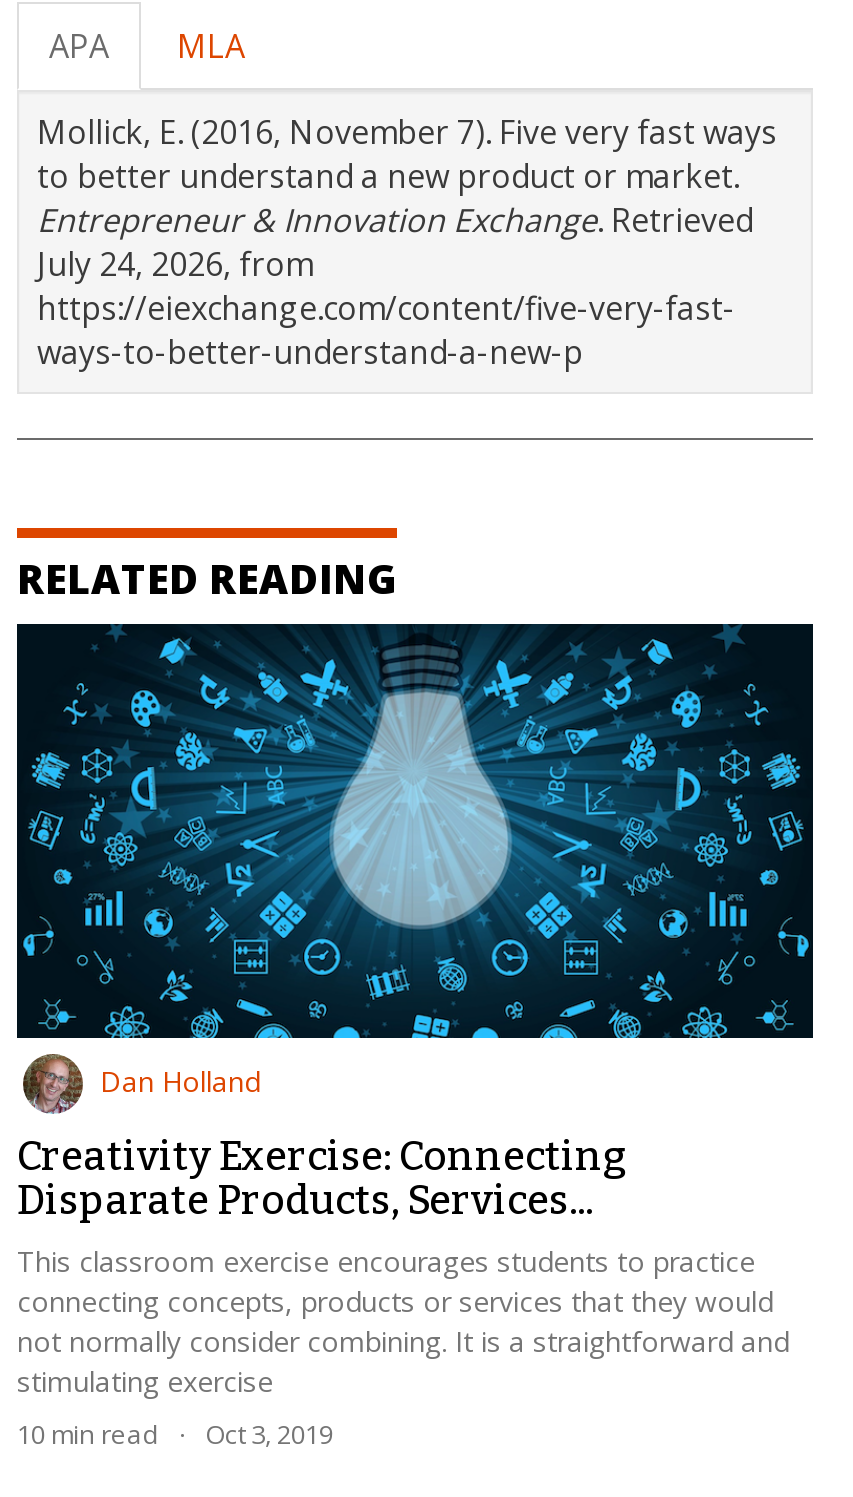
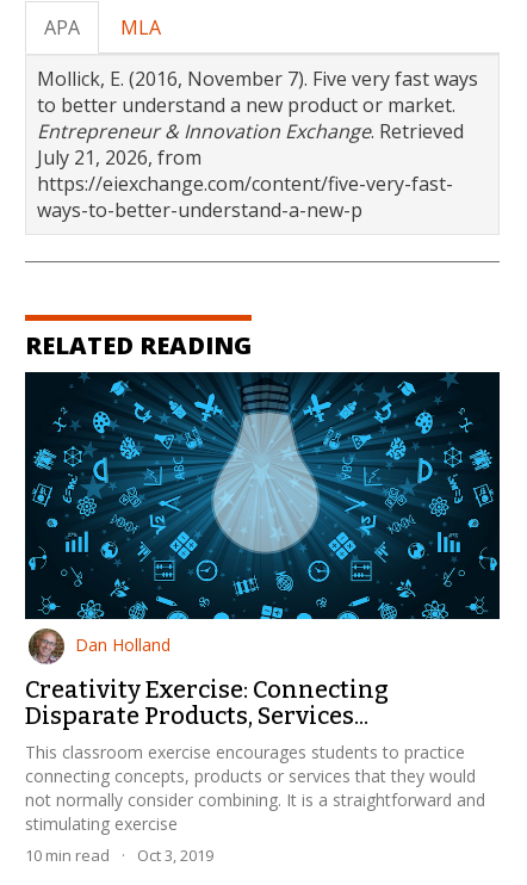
- July 24, 2026, from
+ July 21, 2026, from
